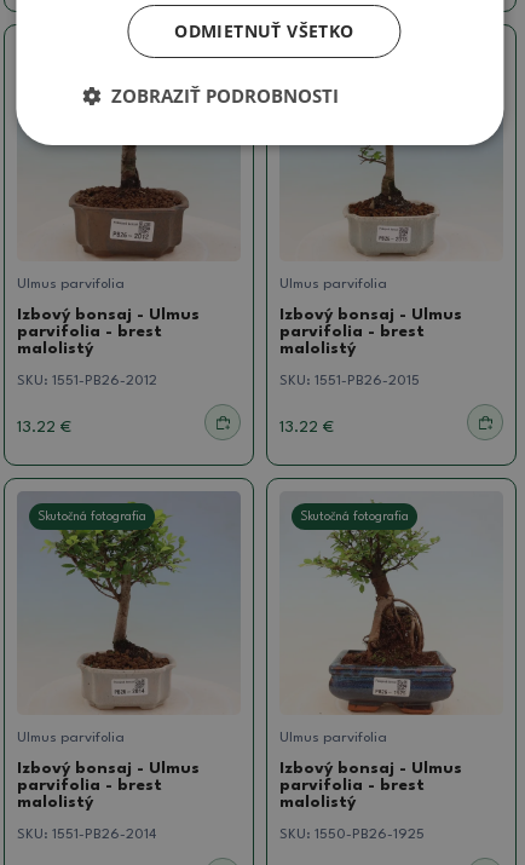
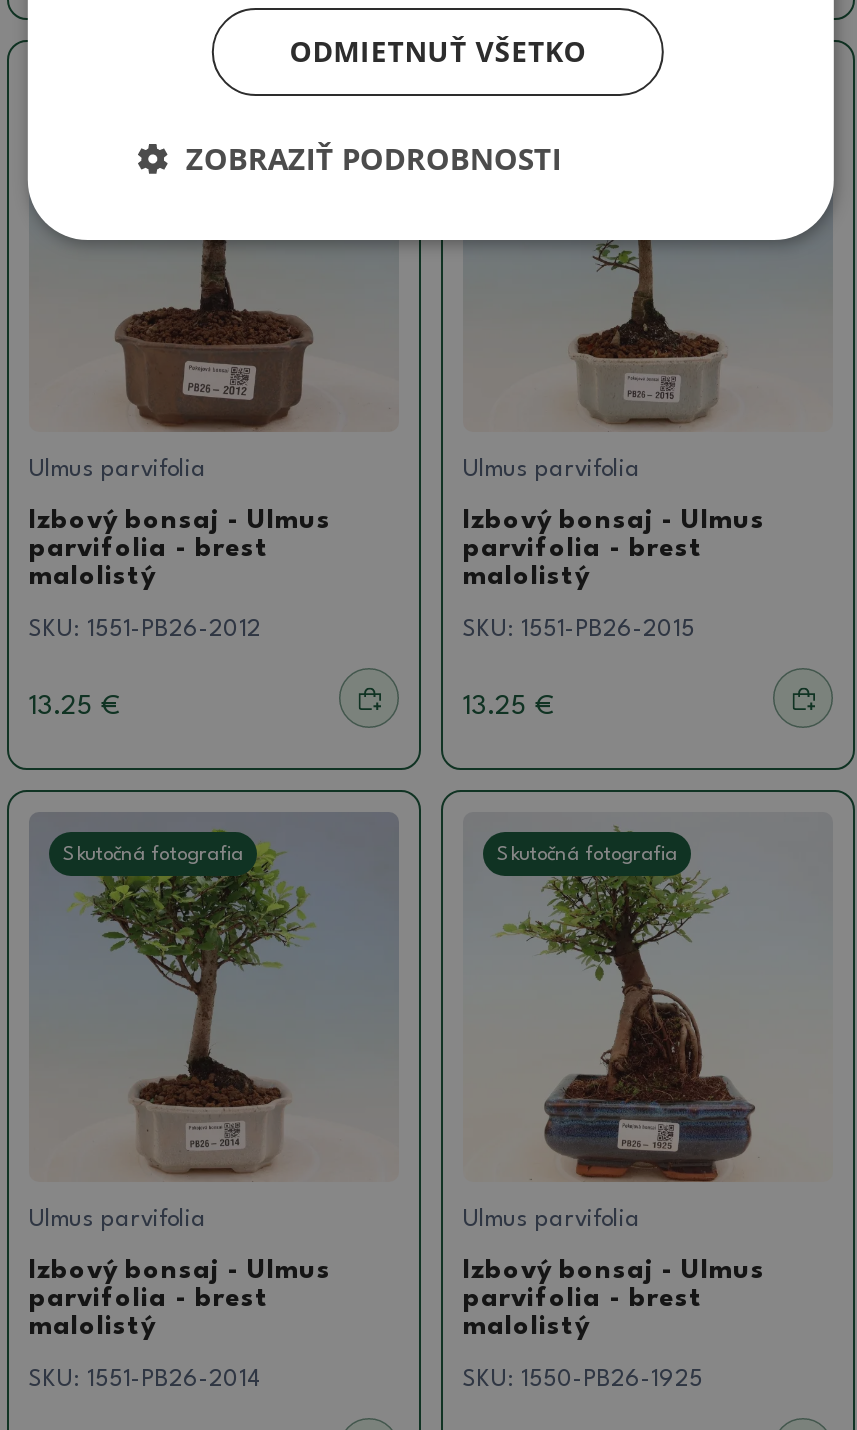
- 13.22 €
+ 13.25 €

- 13.22 €
+ 13.25 €
